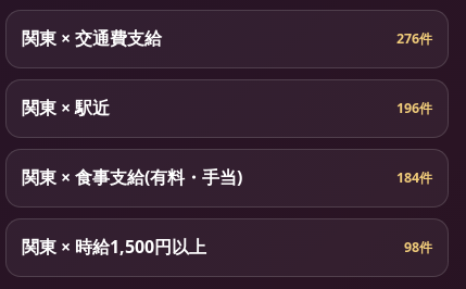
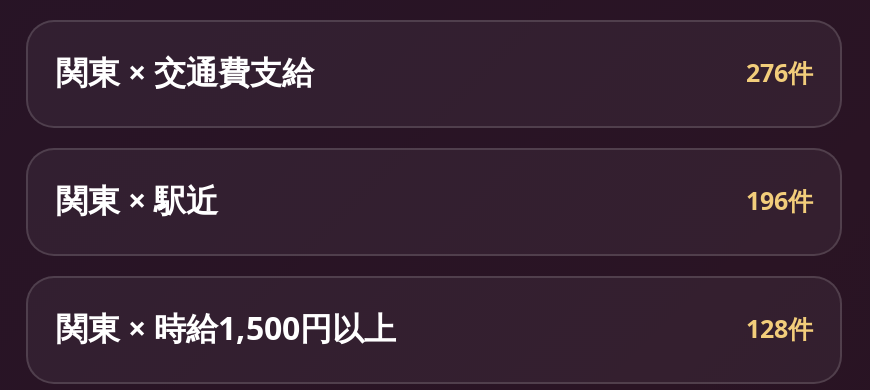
- 関東 × 食事支給(有料・手当)
- 184件

- 98件
+ 128件
